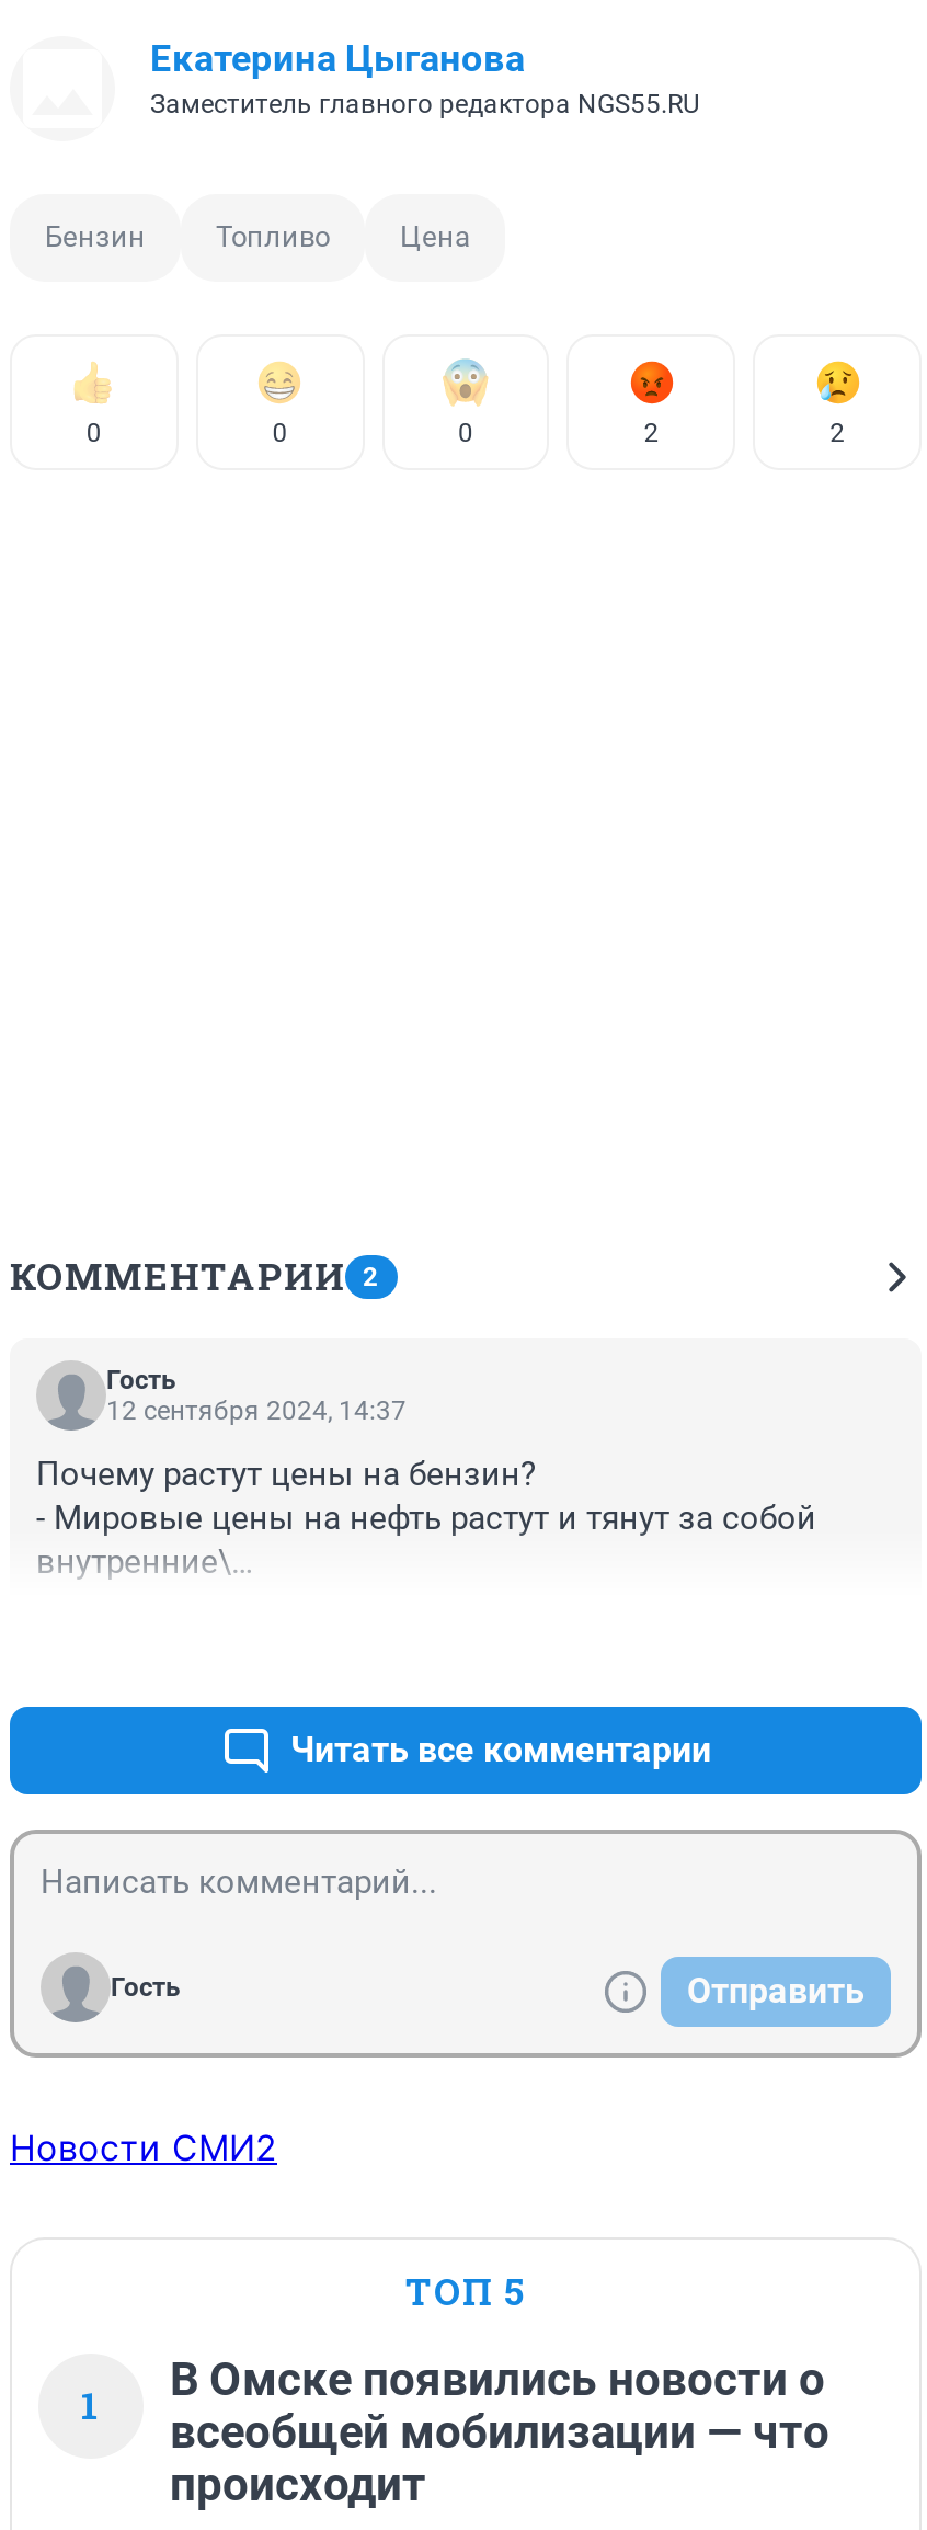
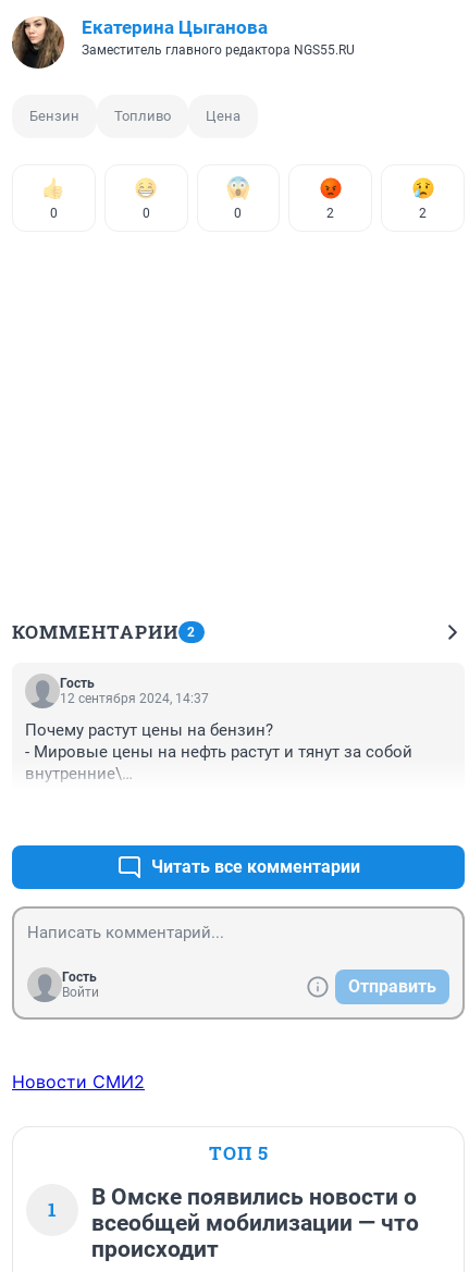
+ [image]

+ Войти
